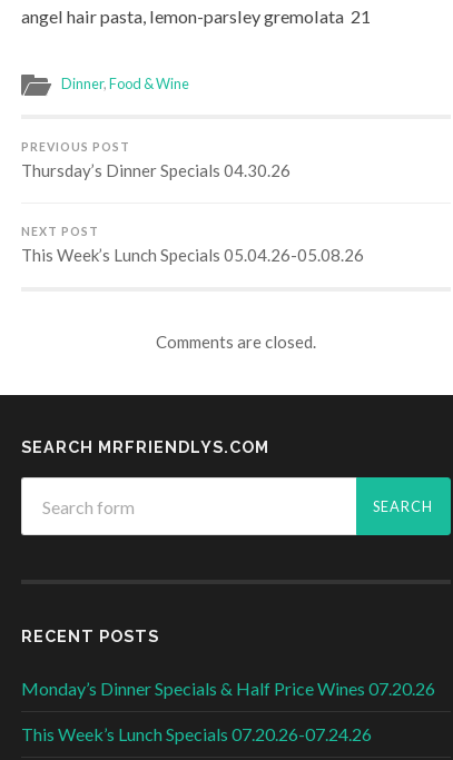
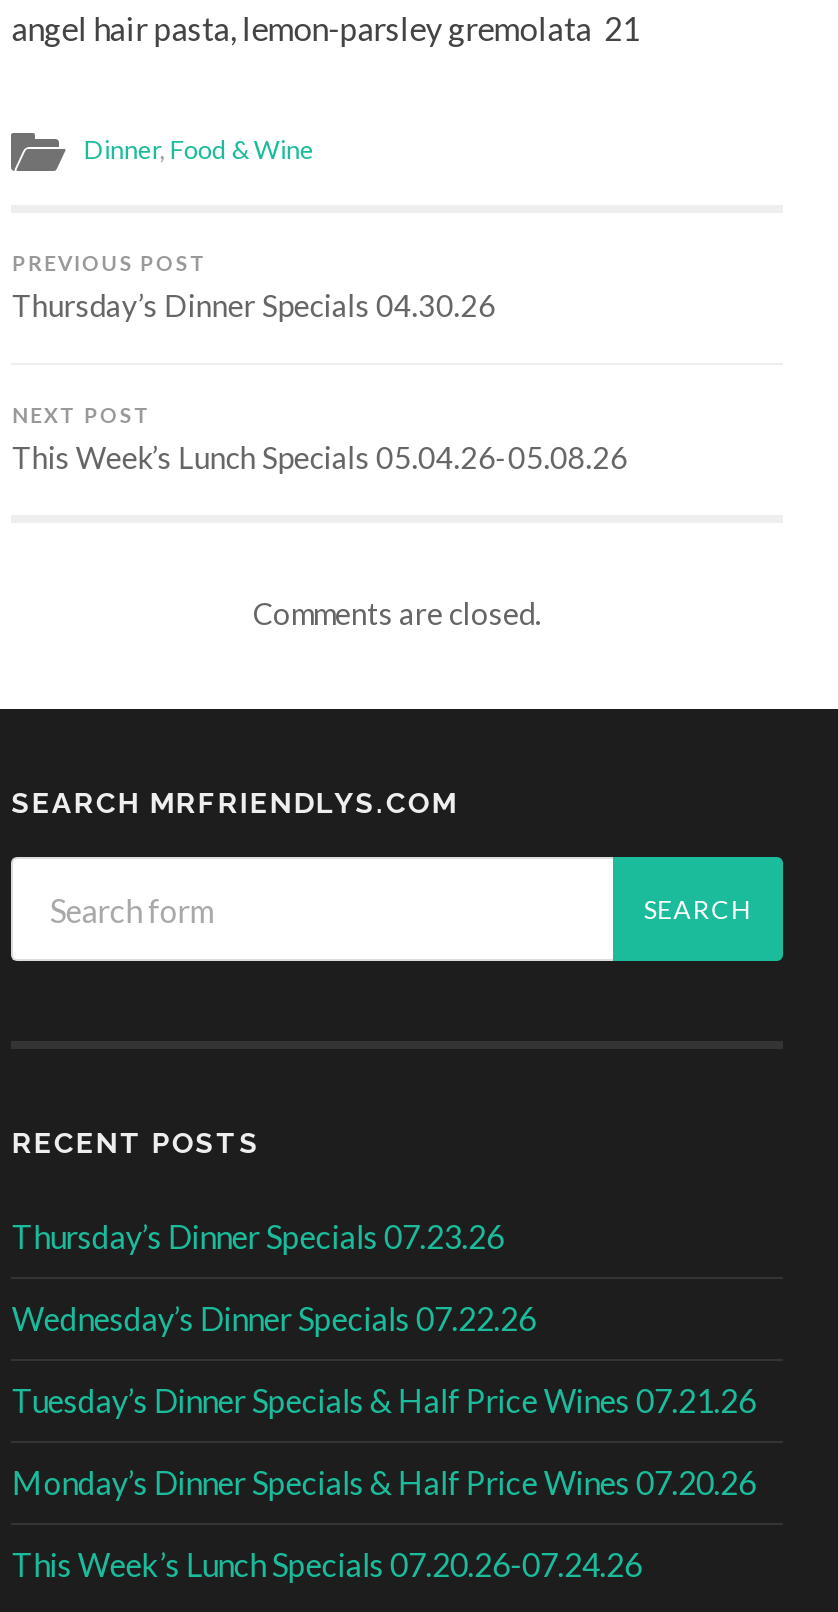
+ Thursday’s Dinner Specials 07.23.26
+ Wednesday’s Dinner Specials 07.22.26
+ Tuesday’s Dinner Specials & Half Price Wines 07.21.26
